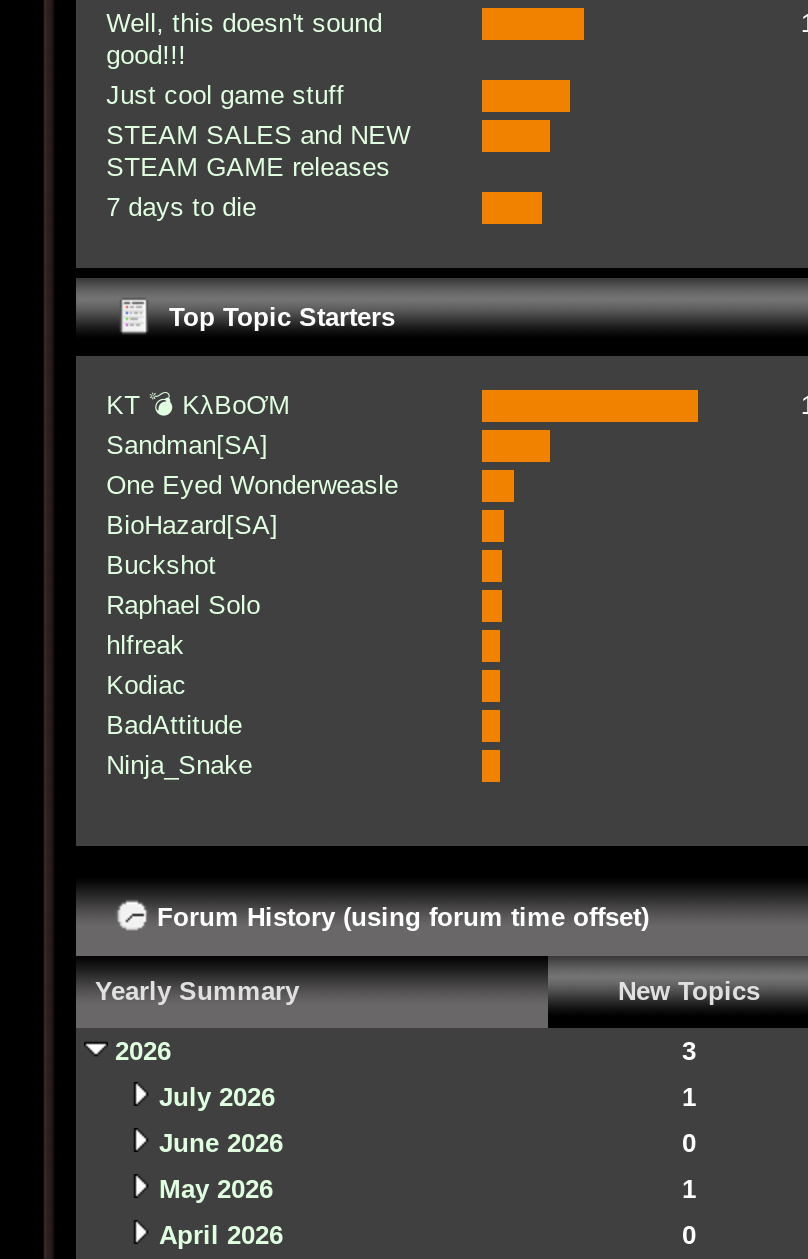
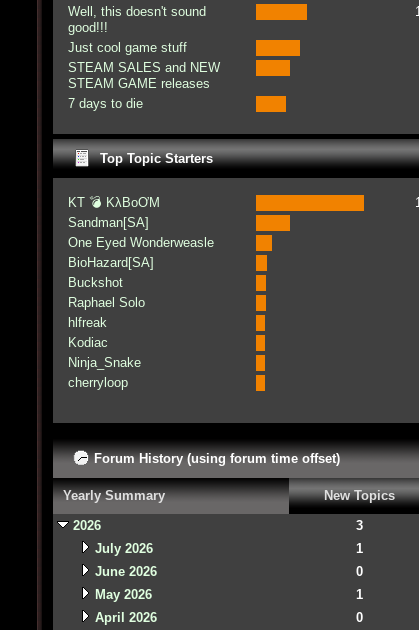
- BadAttitude

moved up: Ninja_Snake

+ cherryloop
